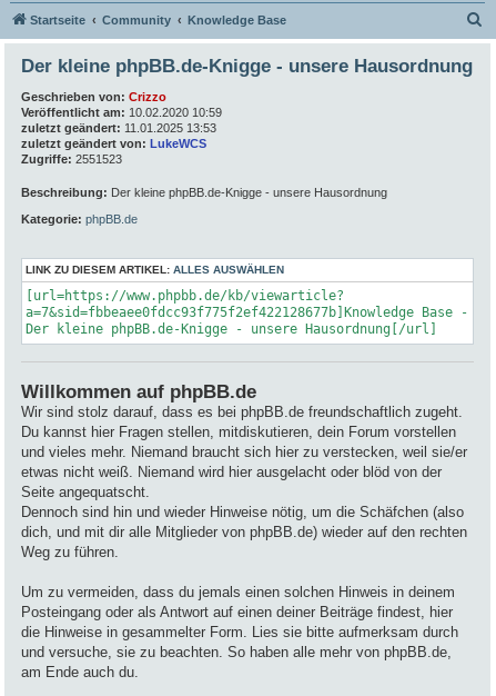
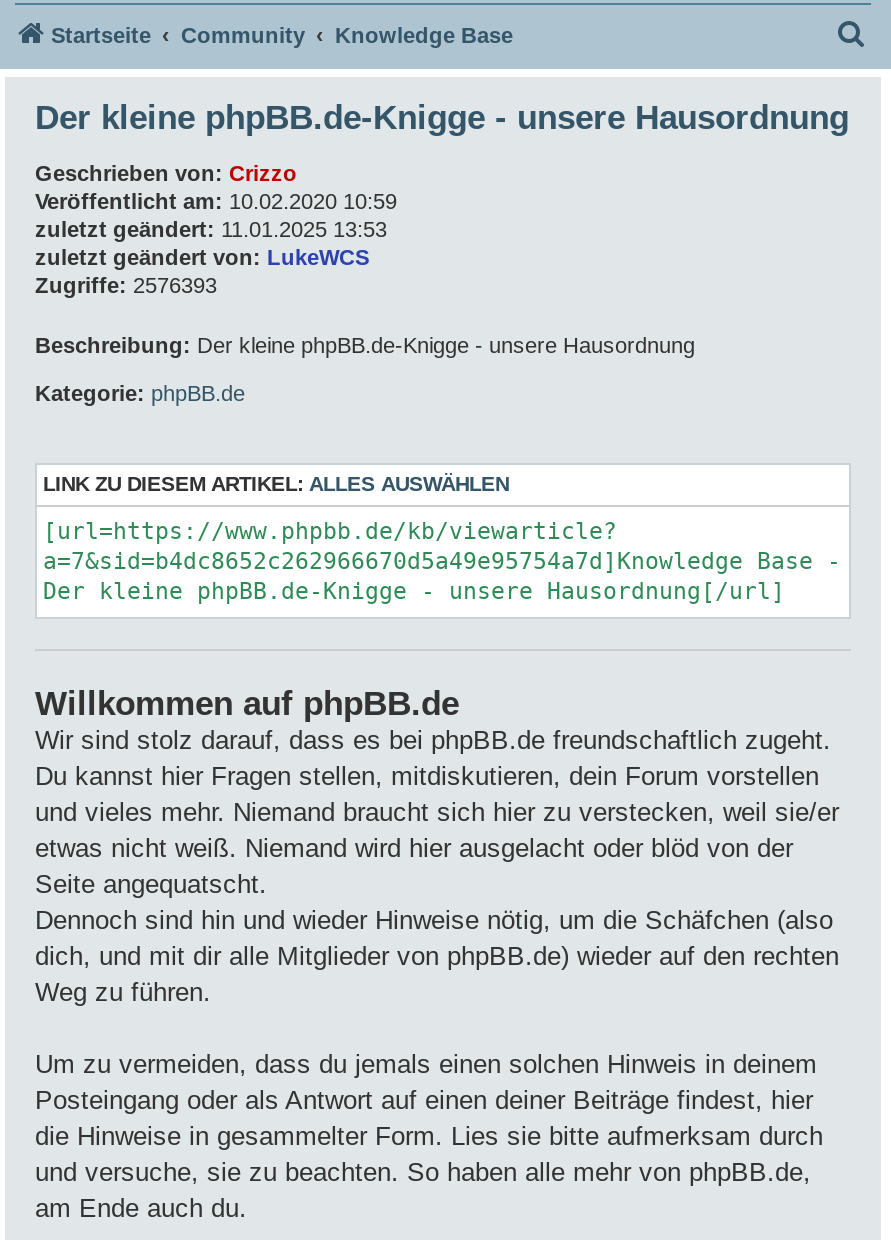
- Zugriffe: 2551523
+ Zugriffe: 2576393

- a=7&sid=fbbeaee0fdcc93f775f2ef422128677b]Knowledge Base -
+ a=7&sid=b4dc8652c262966670d5a49e95754a7d]Knowledge Base -
